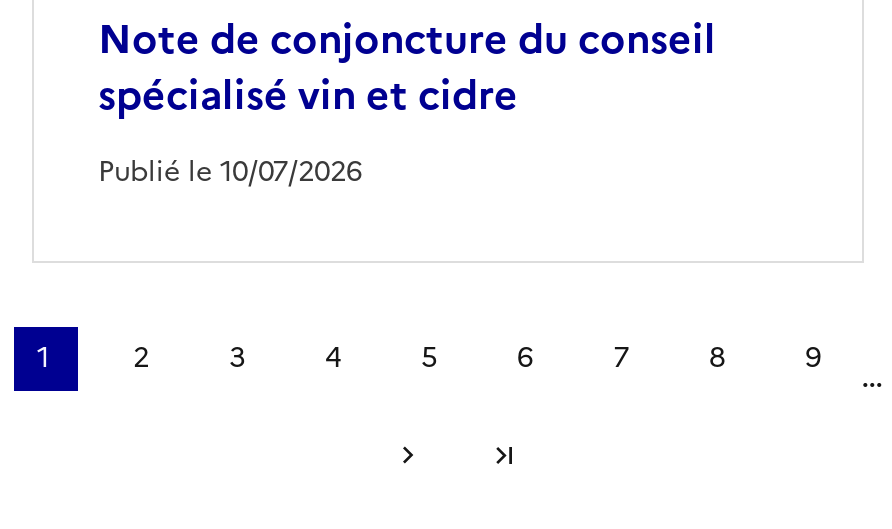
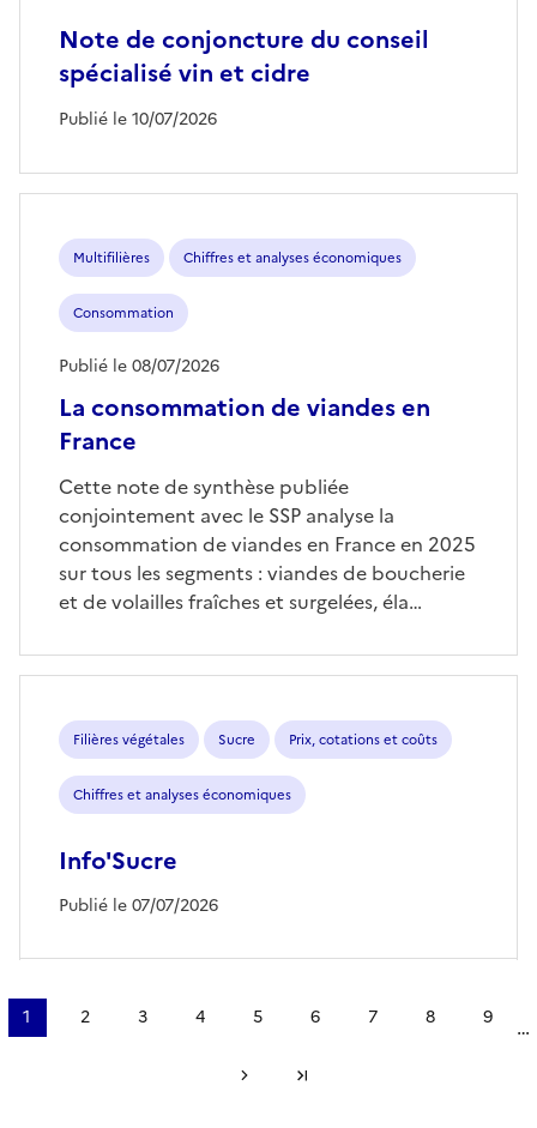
+ Multifilières
+ Chiffres et analyses économiques
+ Consommation
+ La consommation de viandes en
+ France

+ Publié le 08/07/2026

+ Cette note de synthèse publiée
+ conjointement avec le SSP analyse la
+ consommation de viandes en France en 2025
+ sur tous les segments : viandes de boucherie
+ et de volailles fraîches et surgelées, éla…

+ Filières végétales
+ Sucre
+ Prix, cotations et coûts
+ Chiffres et analyses économiques
+ Info'Sucre
+ Publié le 07/07/2026
